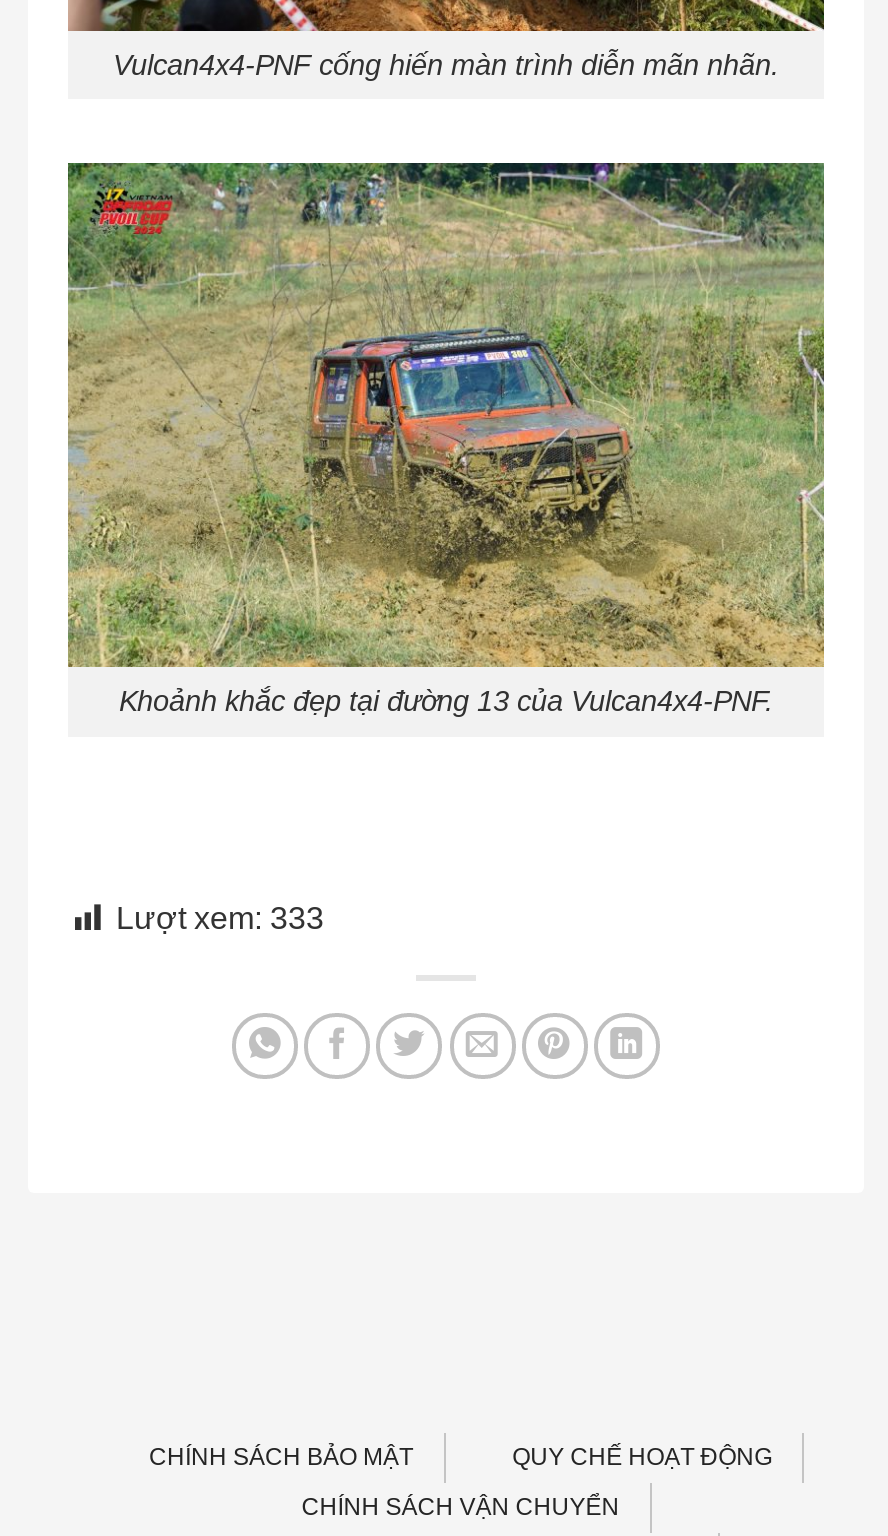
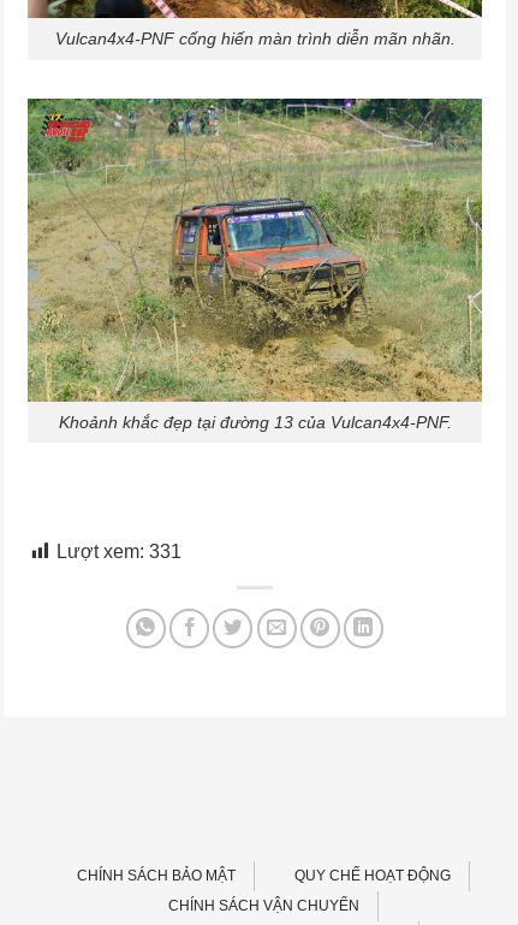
- Lượt xem: 333
+ Lượt xem: 331
